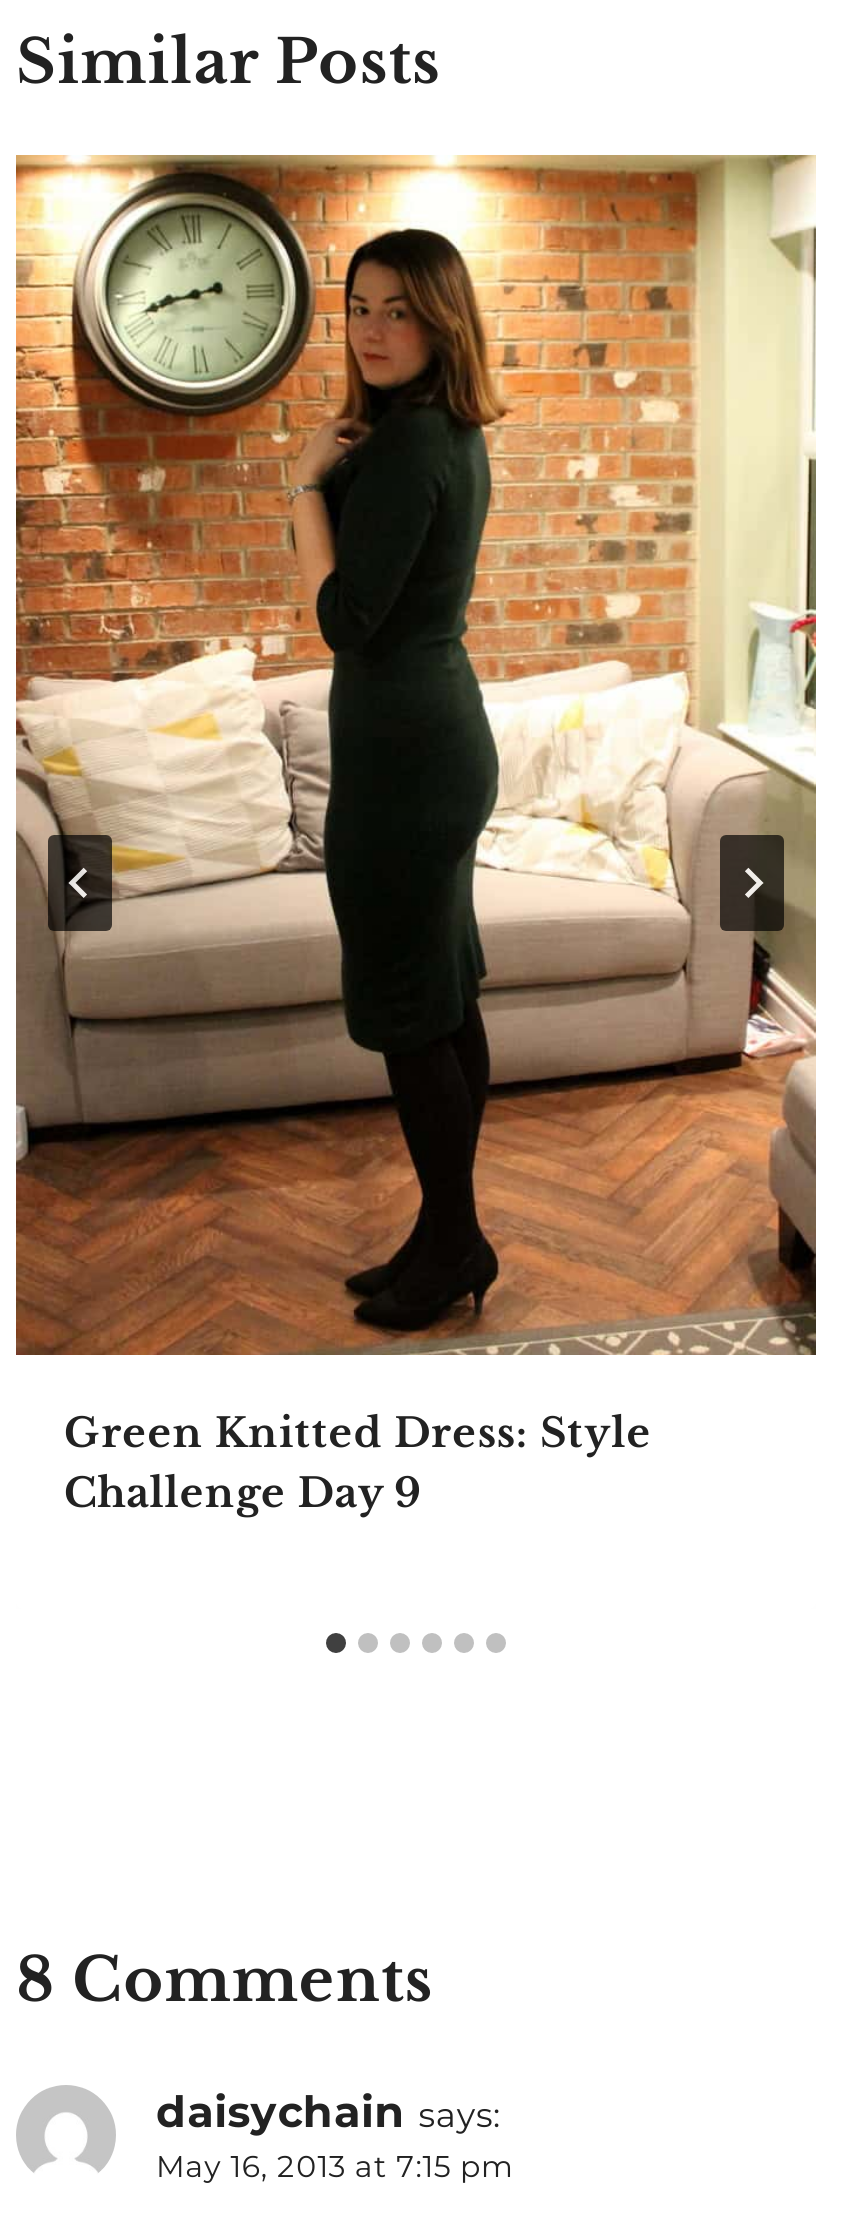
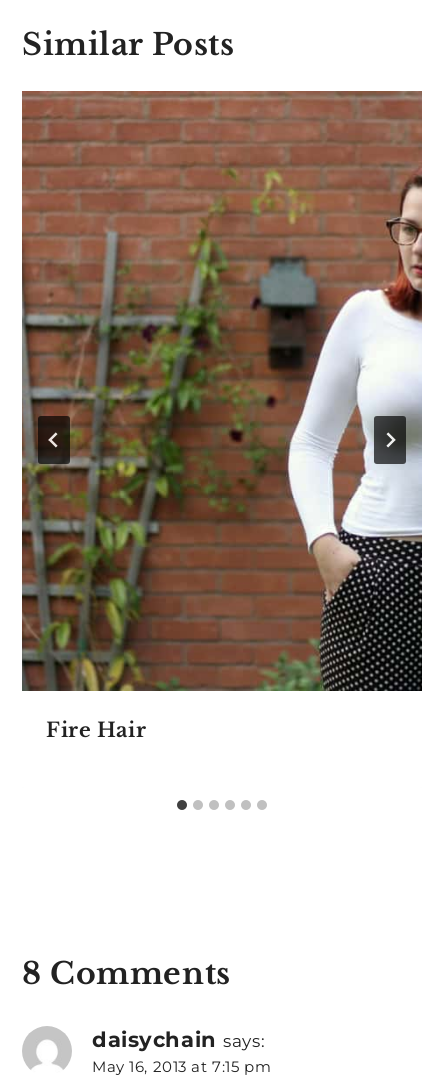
- [image]
- Green Knitted Dress: Style
- Challenge Day 9
+ [image]
+ Fire Hair
